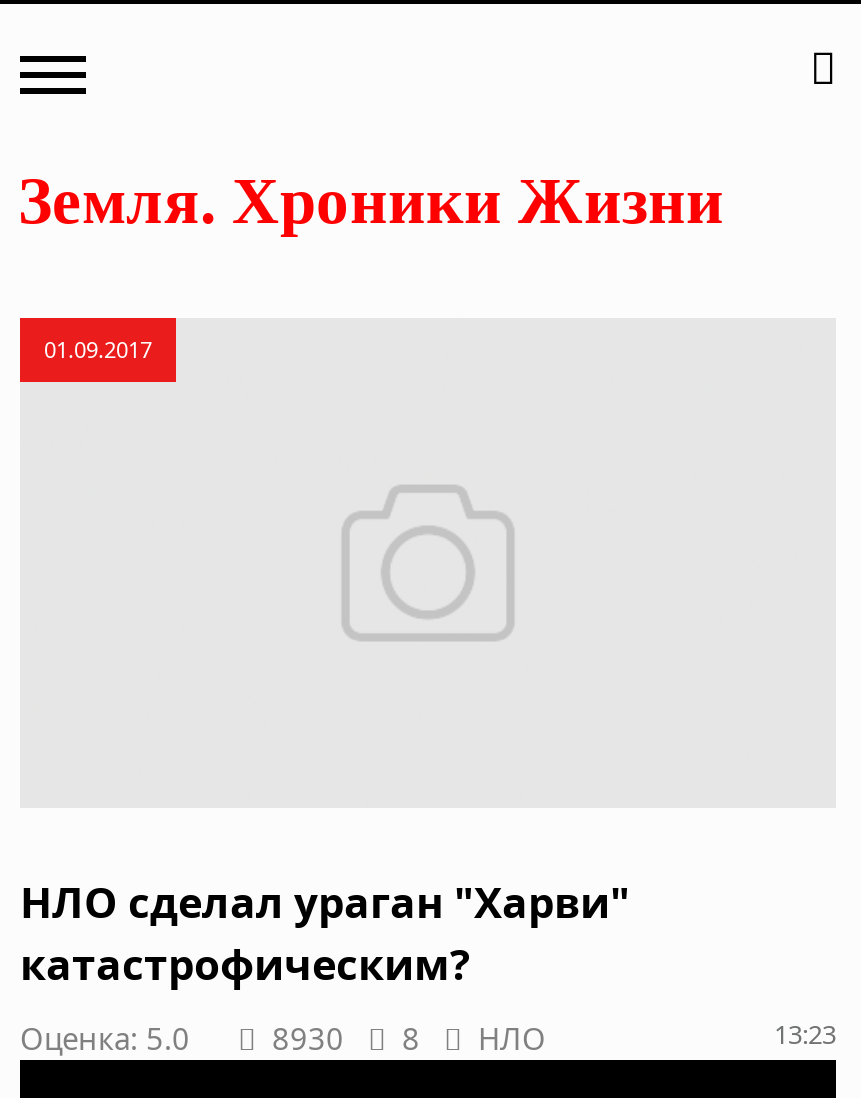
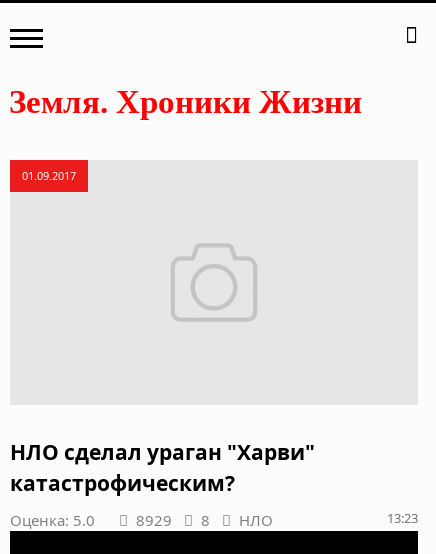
- Оценка: 5.0 8930 8 НЛО
+ Оценка: 5.0 8929 8 НЛО
